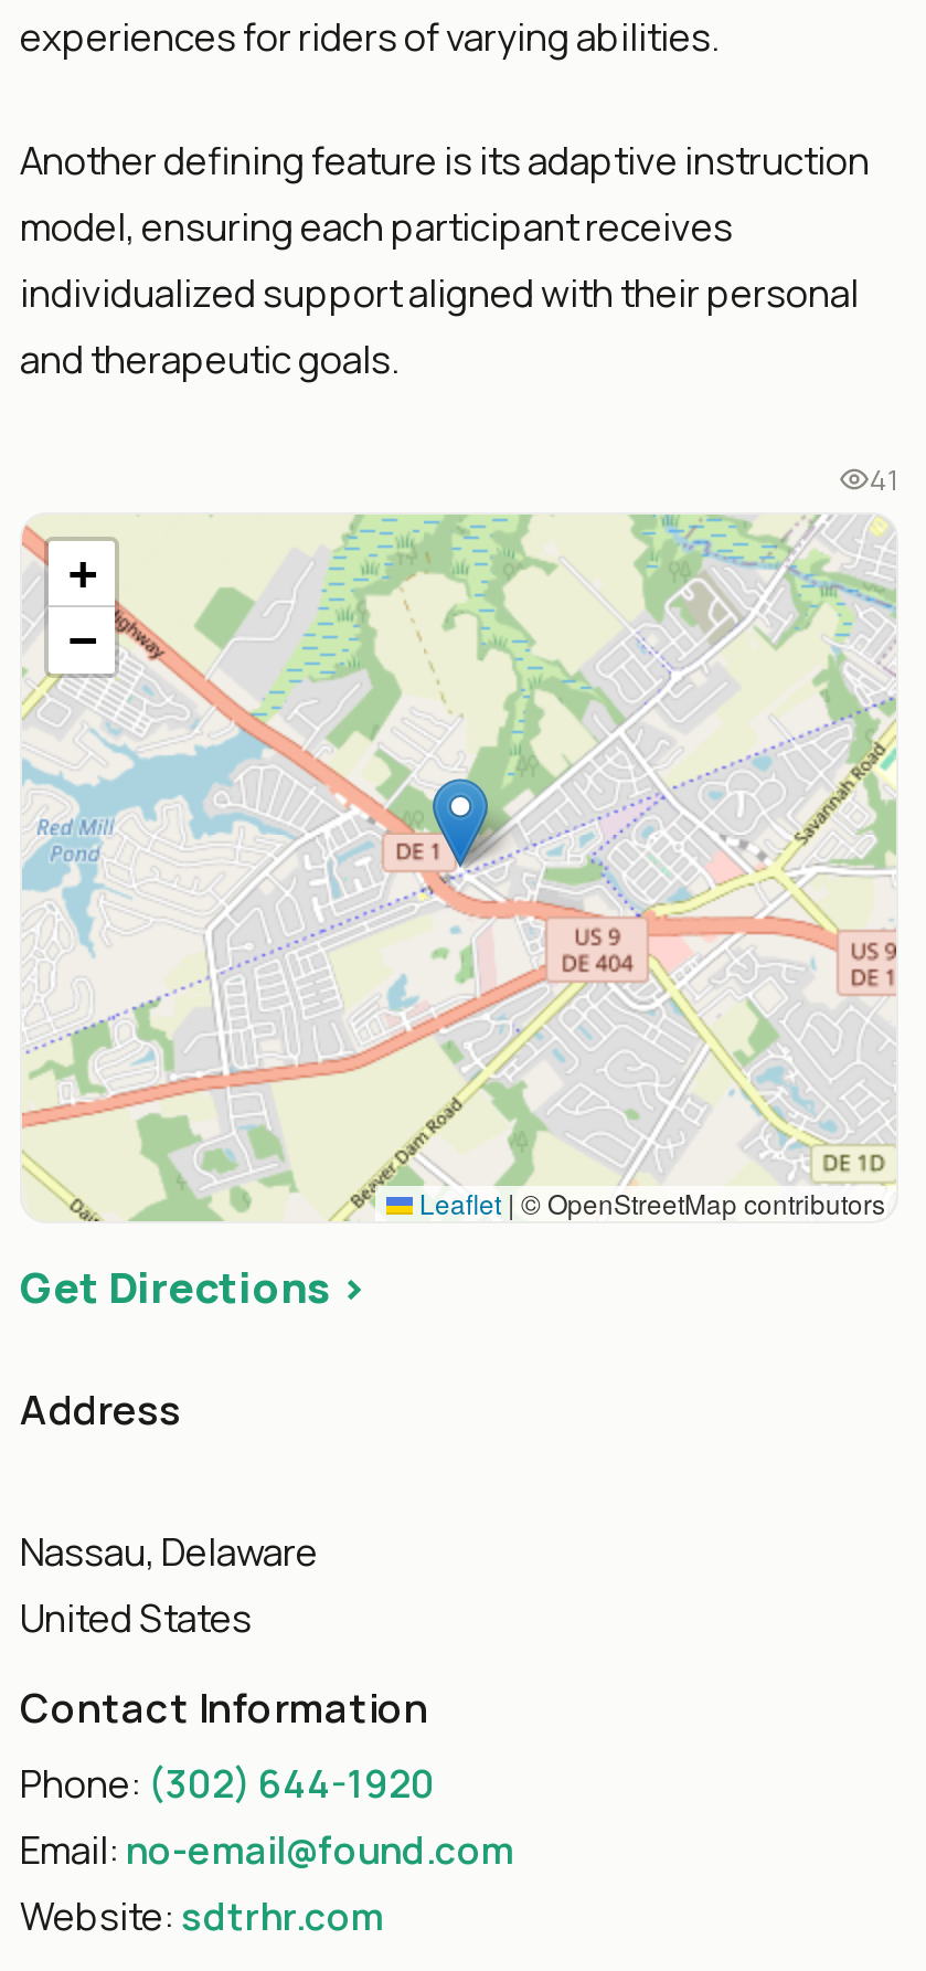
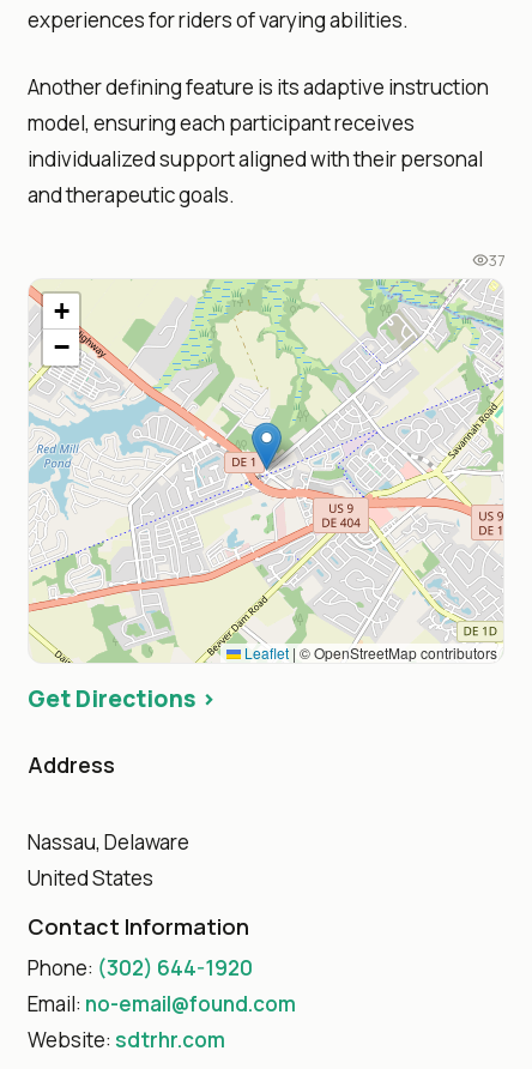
- 41
+ 37
